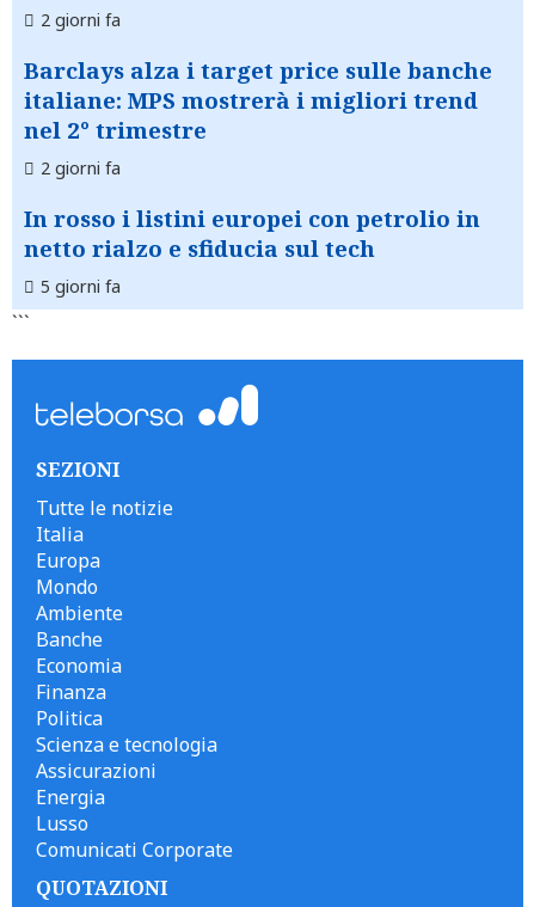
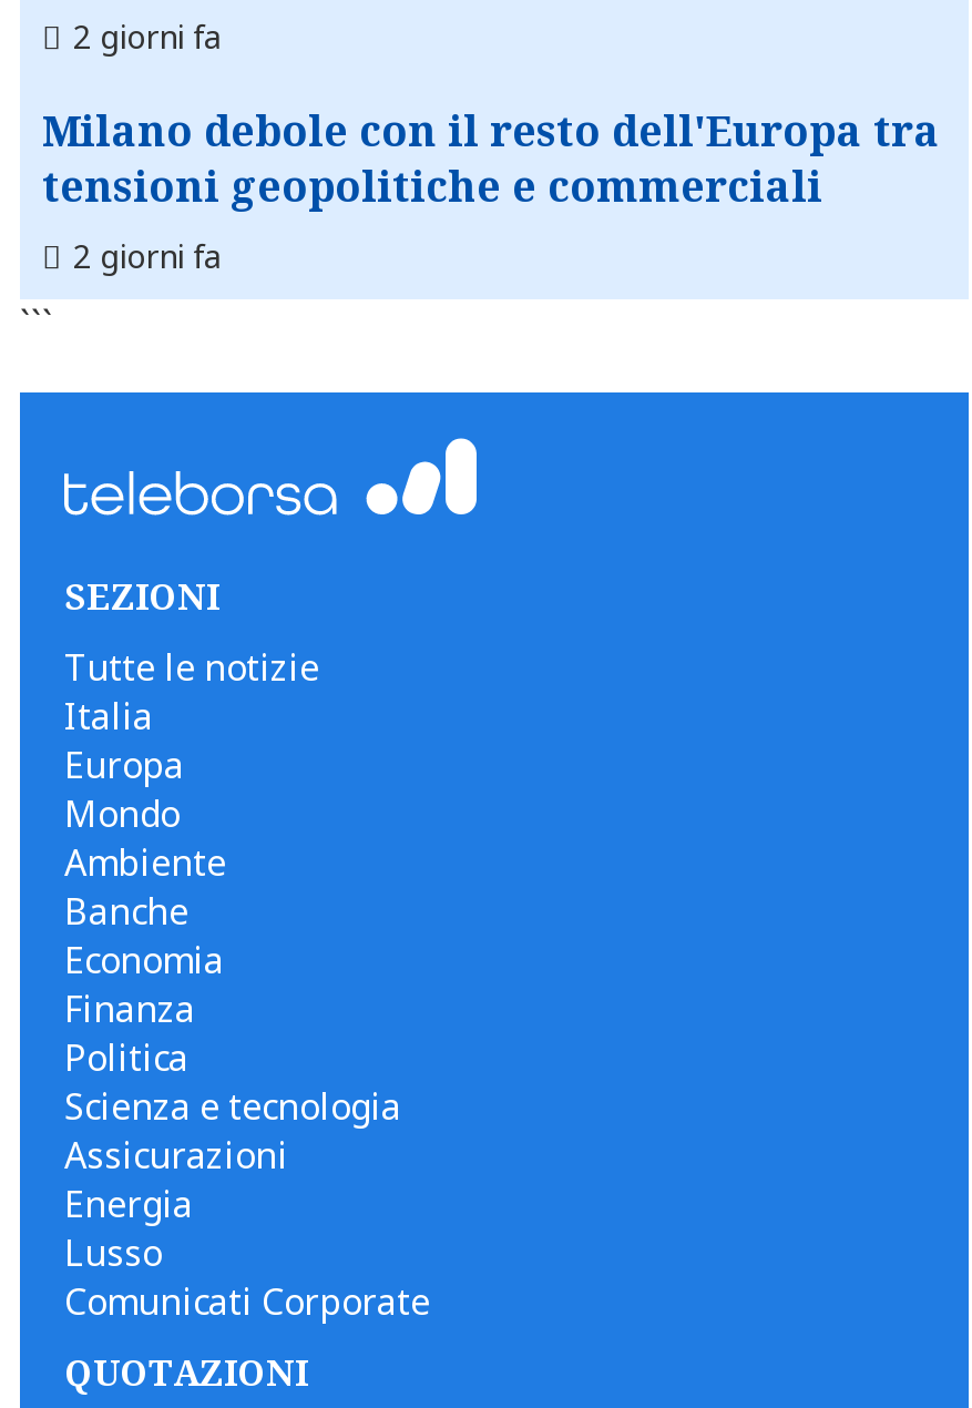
- Barclays alza i target price sulle banche
- italiane: MPS mostrerà i migliori trend
- nel 2° trimestre
+ Milano debole con il resto dell'Europa tra
+ tensioni geopolitiche e commerciali

- In rosso i listini europei con petrolio in
- netto rialzo e sfiducia sul tech
- 5 giorni fa
